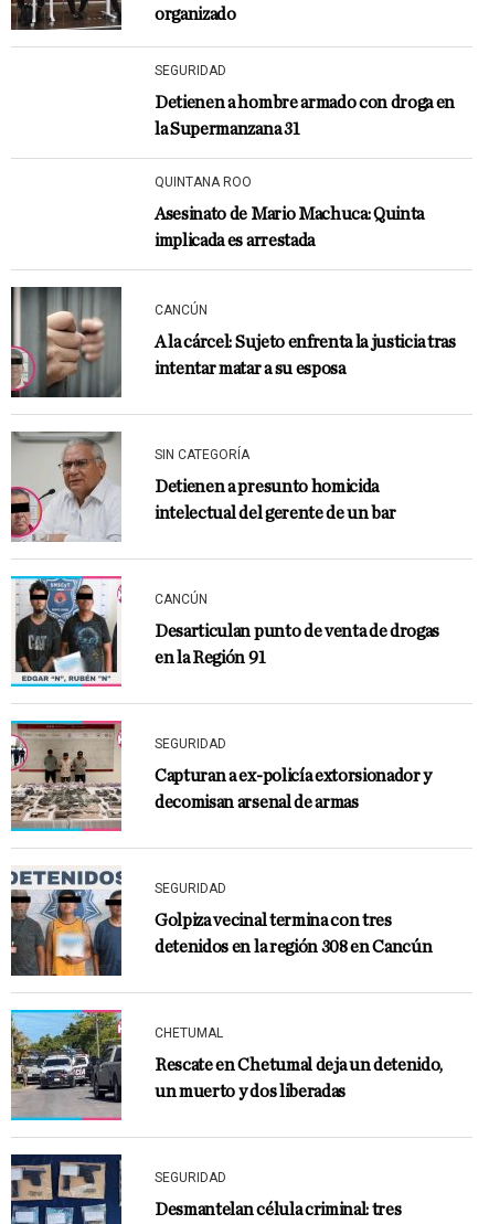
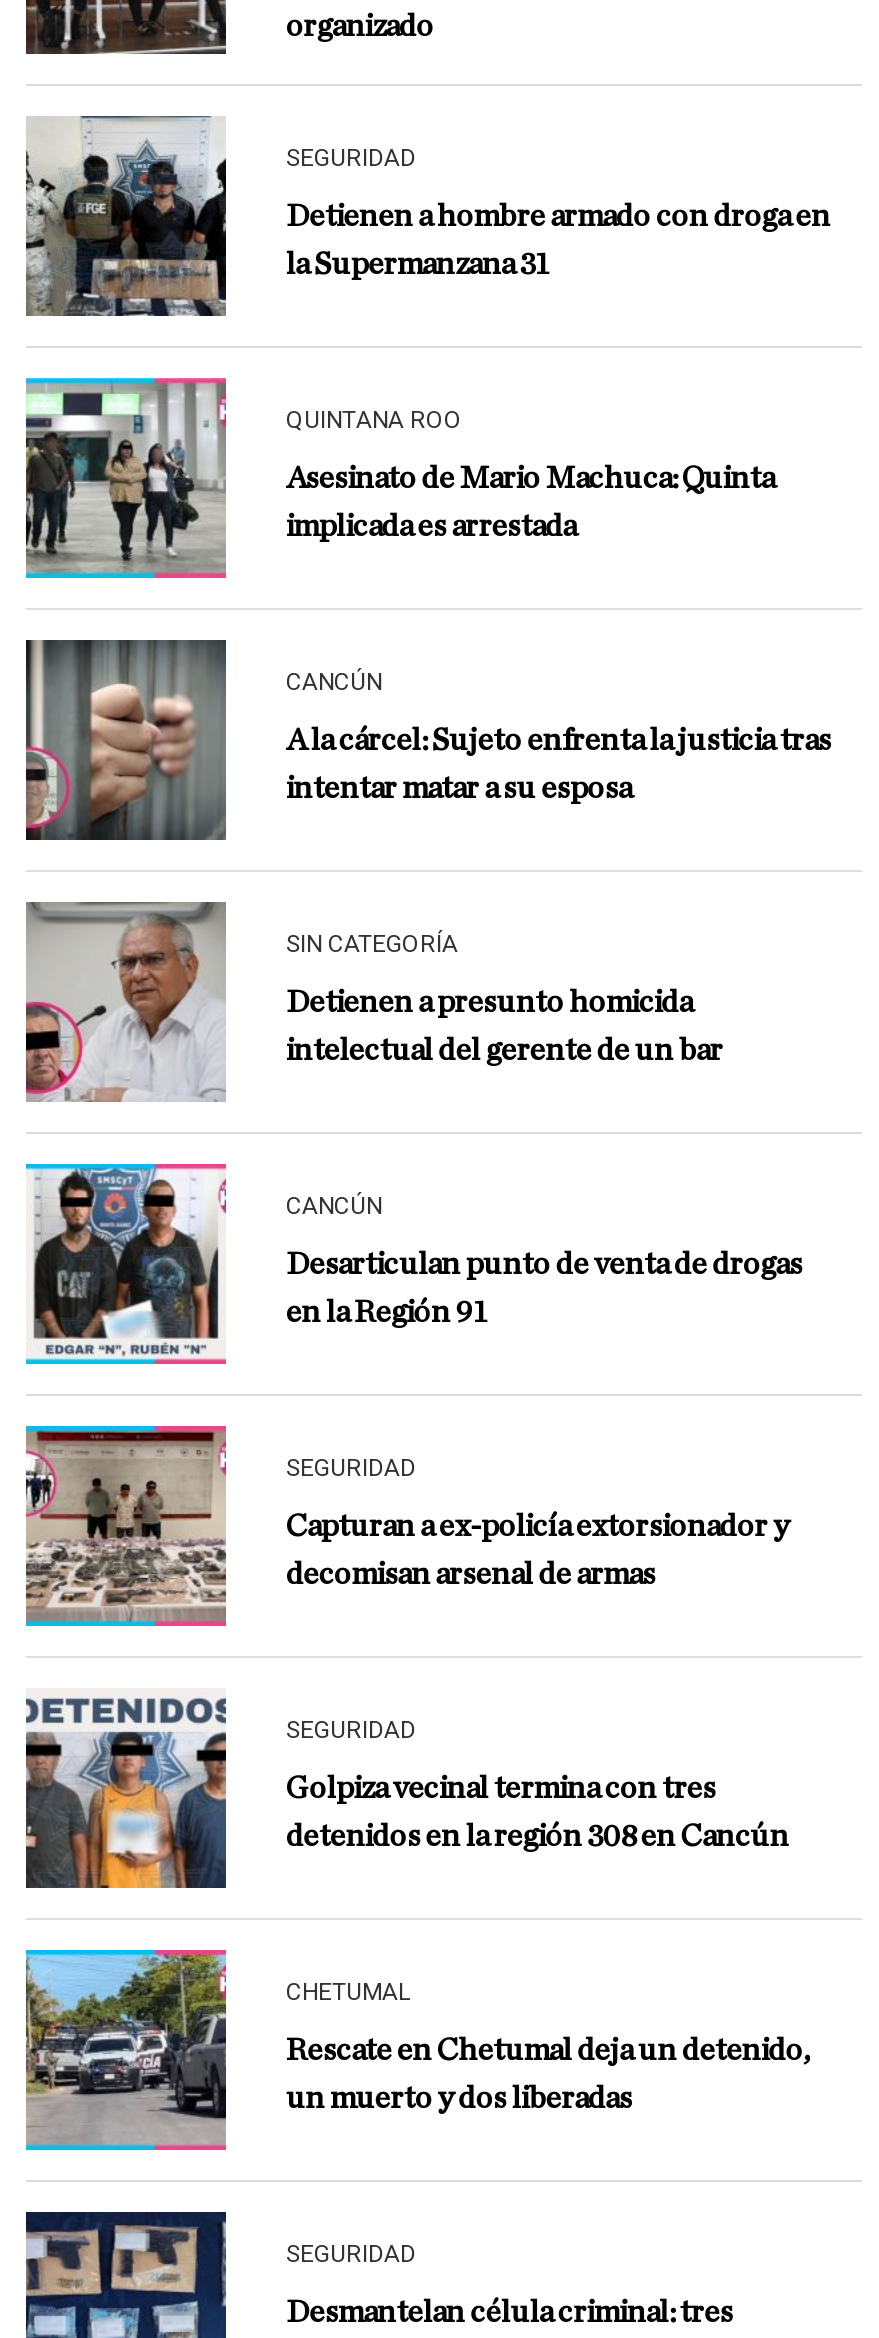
+ [image]

+ [image]
